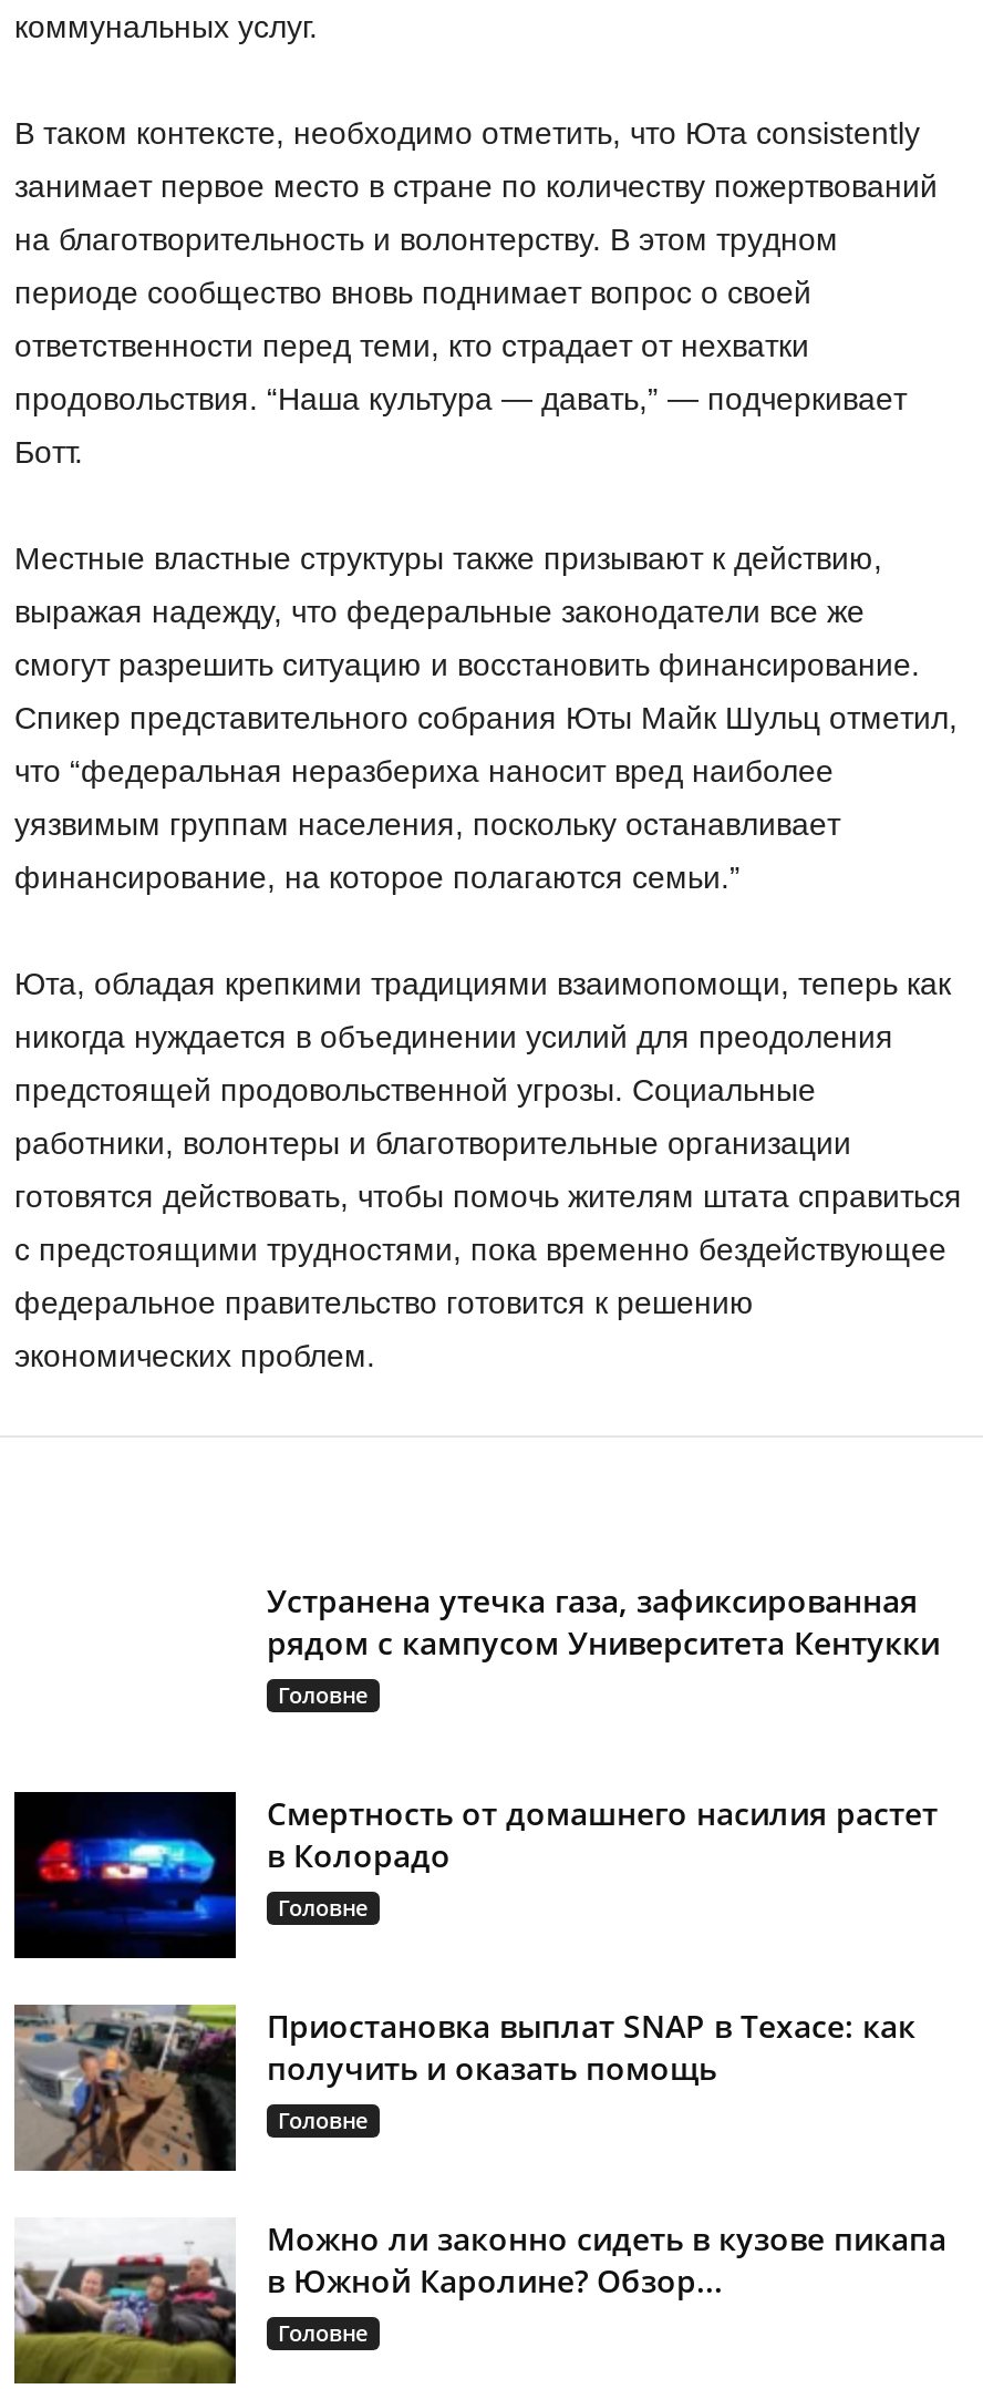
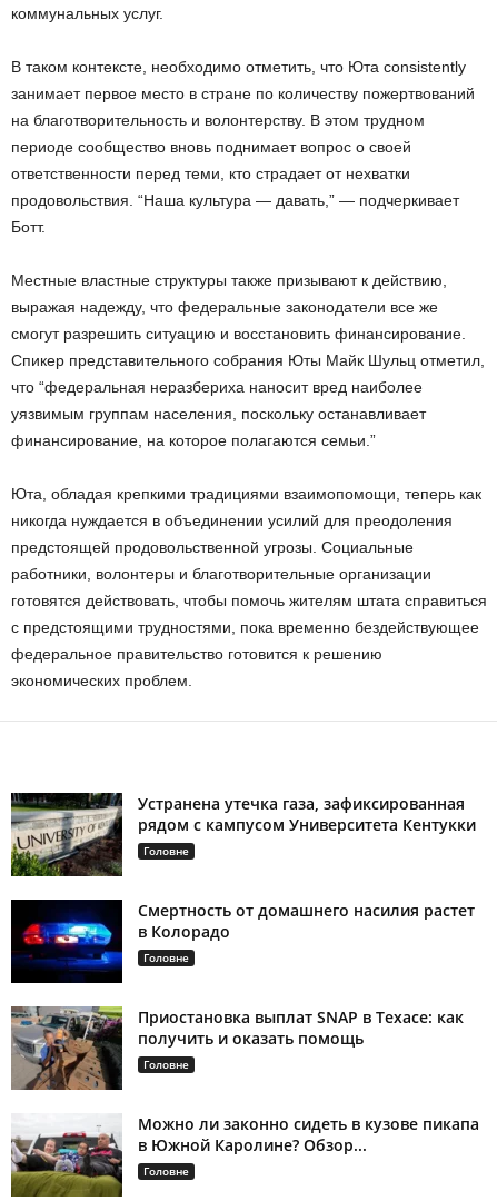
+ [image]
